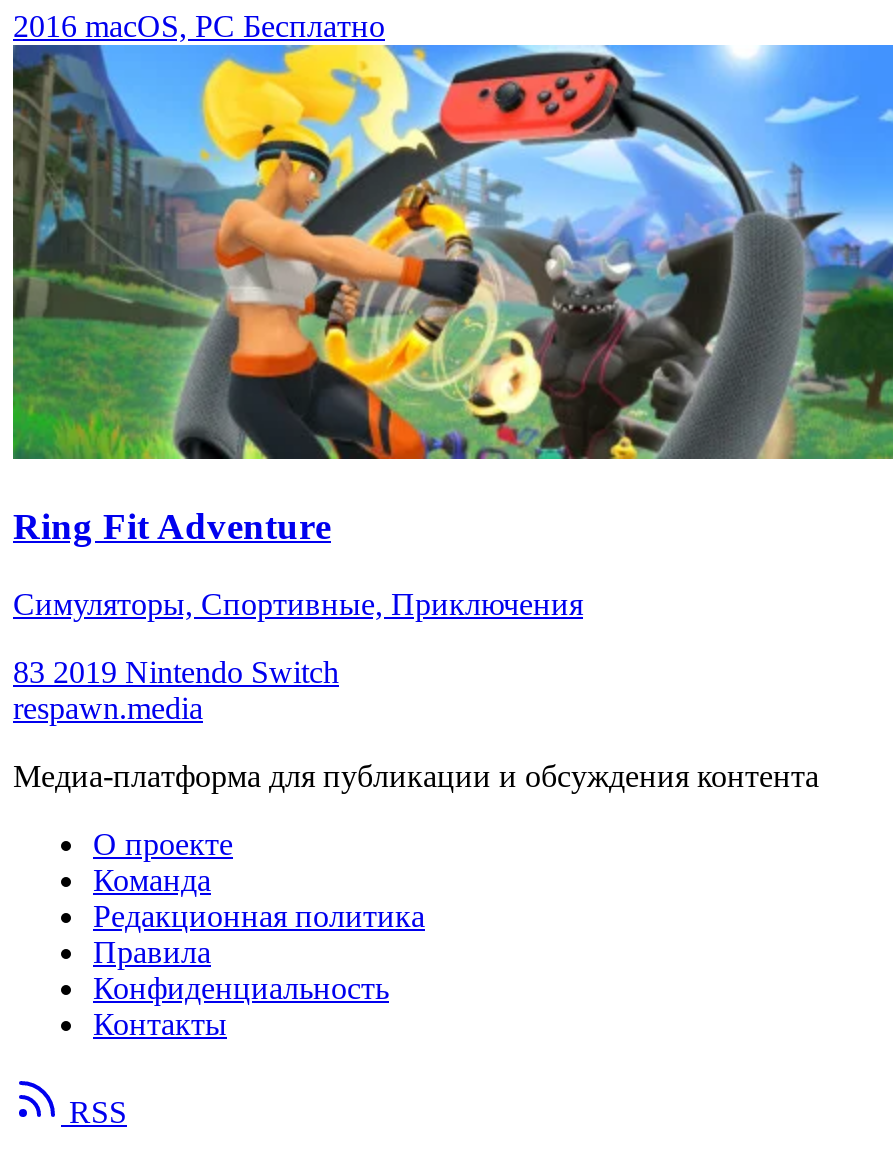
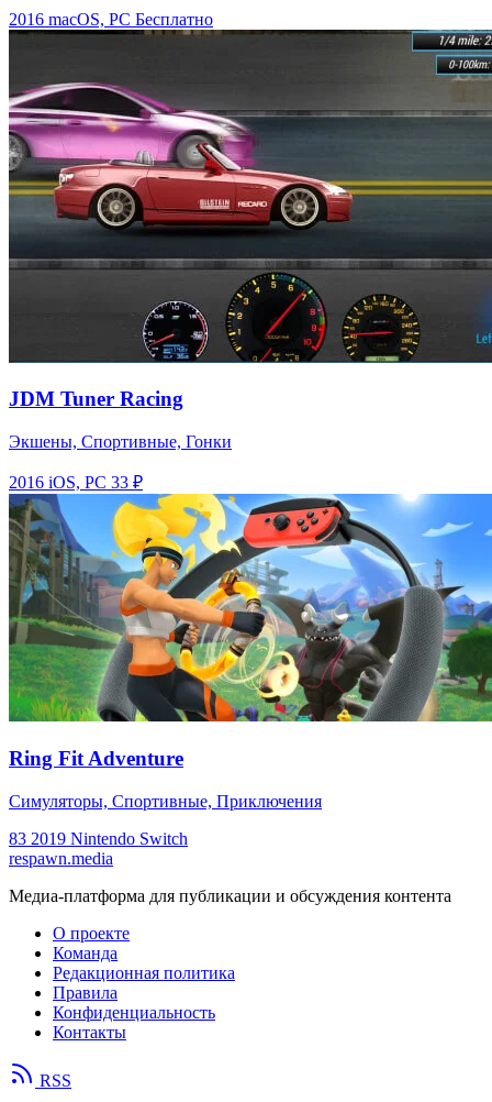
+ [image]
+ JDM Tuner Racing
+ Экшены, Спортивные, Гонки
+ 2016 iOS, PC 33 ₽
